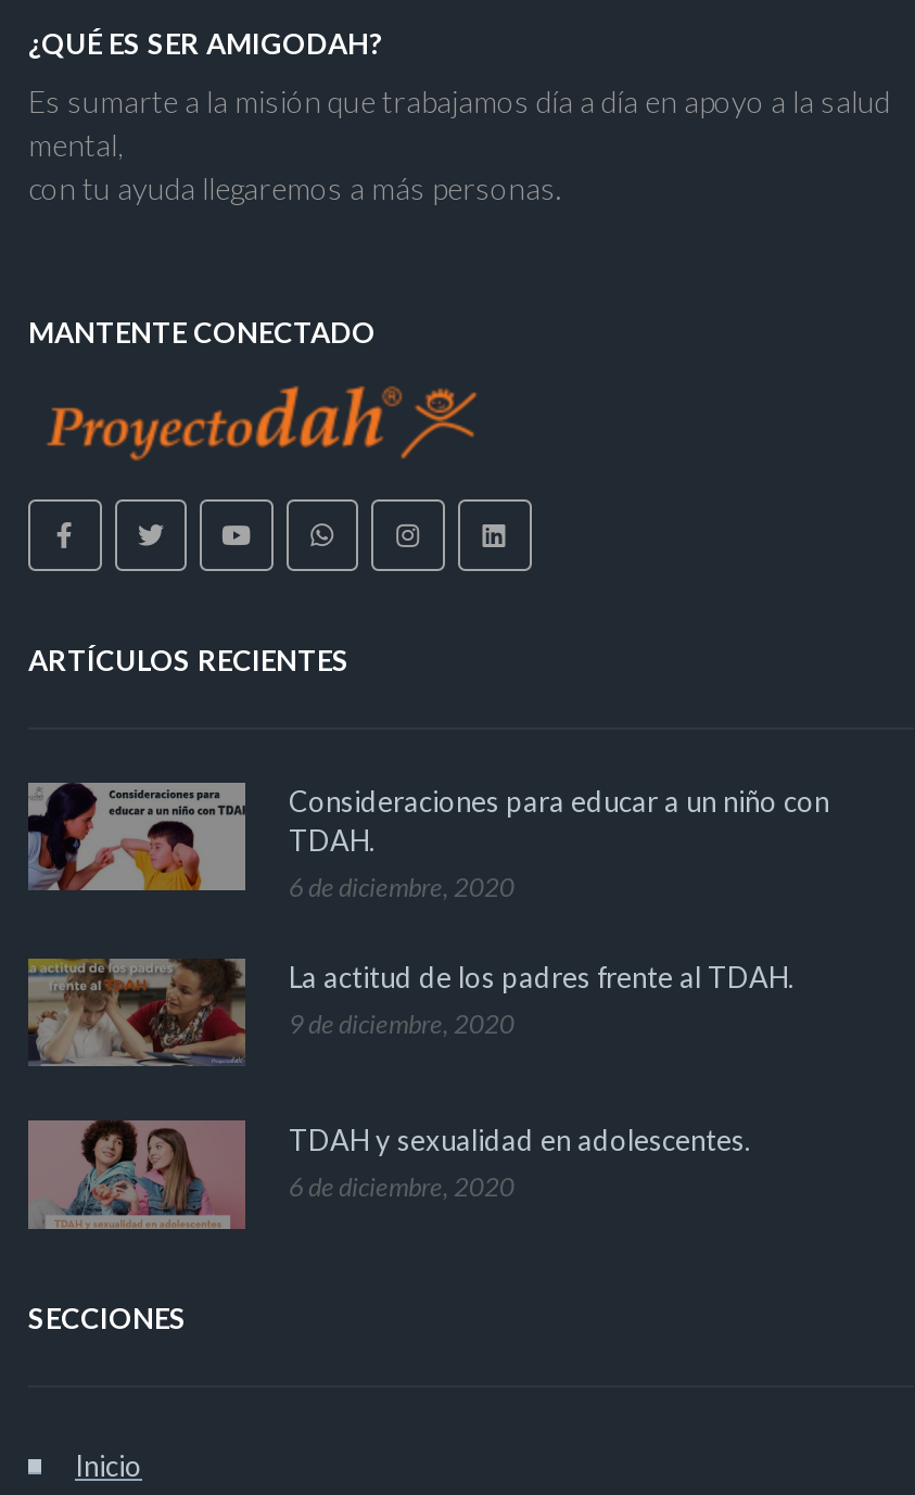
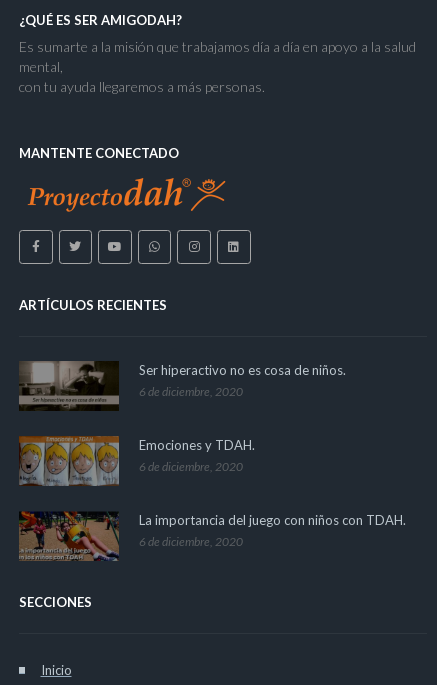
- [image]
- Consideraciones para educar a un niño con
- TDAH.
+ [image]
+ Ser hiperactivo no es cosa de niños.

- [image]
- La actitud de los padres frente al TDAH.
- 9 de diciembre, 2020
+ [image]
+ Emociones y TDAH.
+ 6 de diciembre, 2020

- [image]
- TDAH y sexualidad en adolescentes.
+ [image]
+ La importancia del juego con niños con TDAH.
